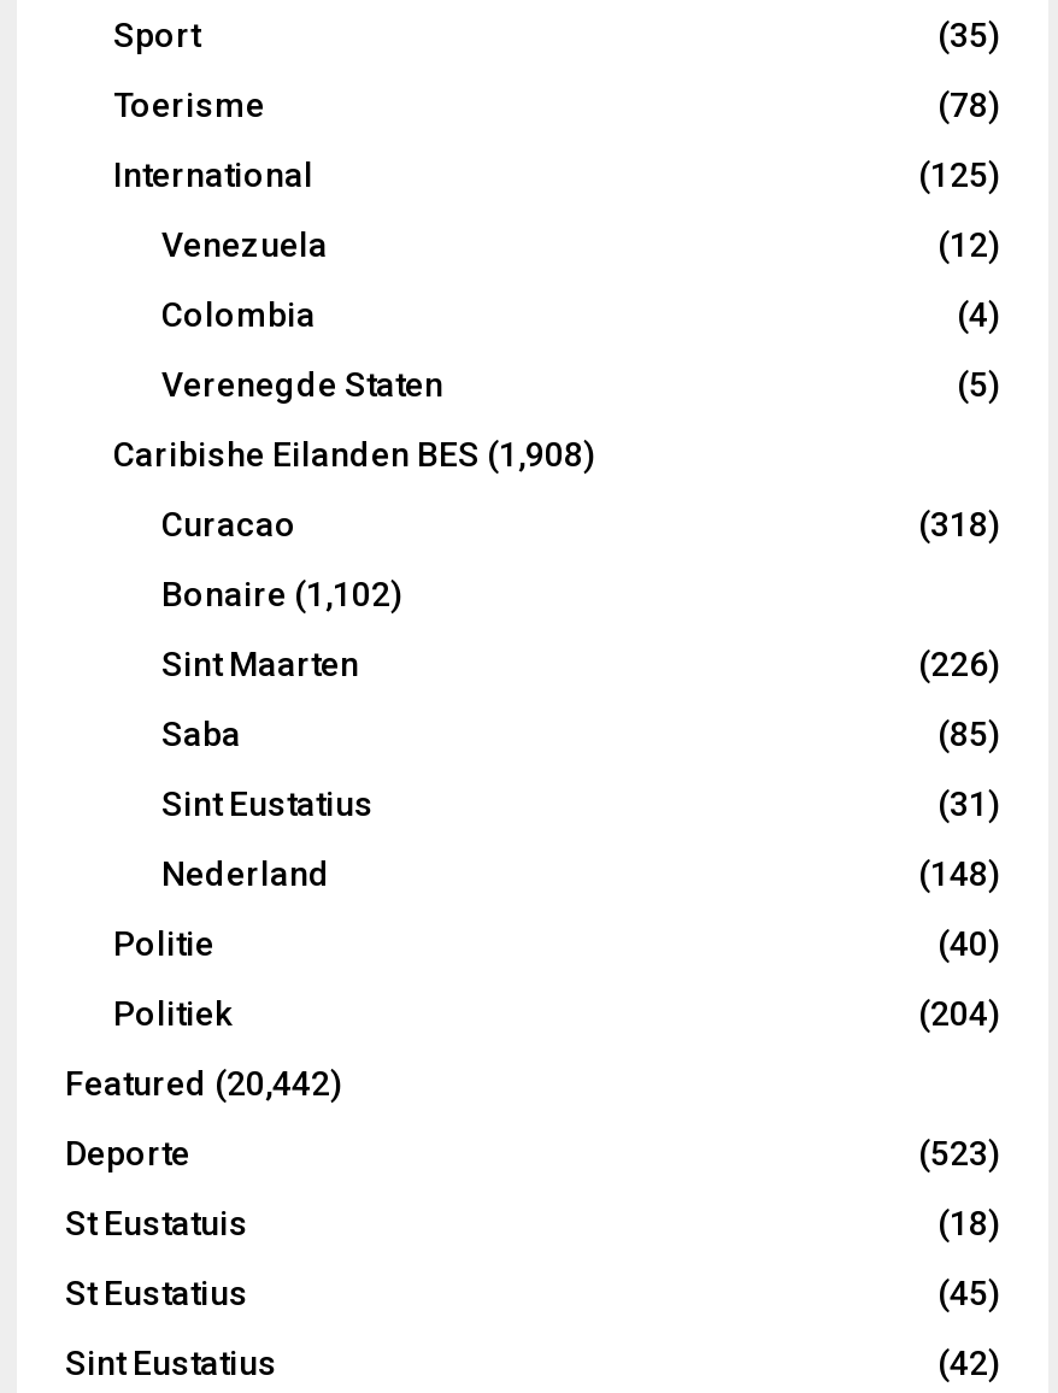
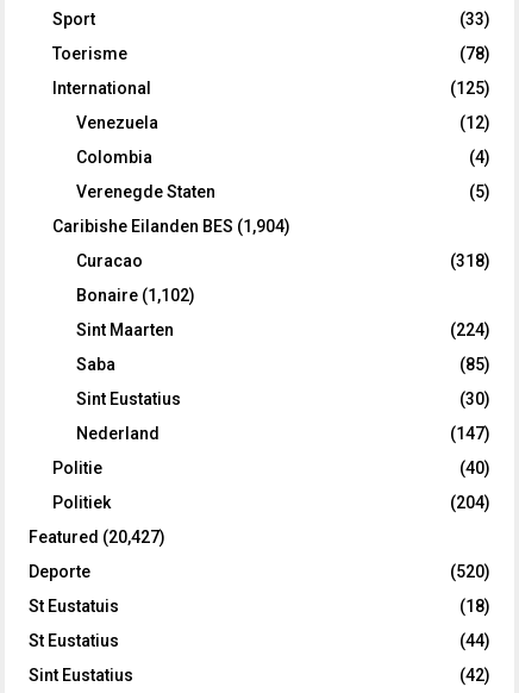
- (35)
+ (33)

- Caribishe Eilanden BES (1,908)
+ Caribishe Eilanden BES (1,904)

- (226)
+ (224)

- (31)
+ (30)

- (148)
+ (147)

- Featured (20,442)
+ Featured (20,427)

- (523)
+ (520)

- (45)
+ (44)
